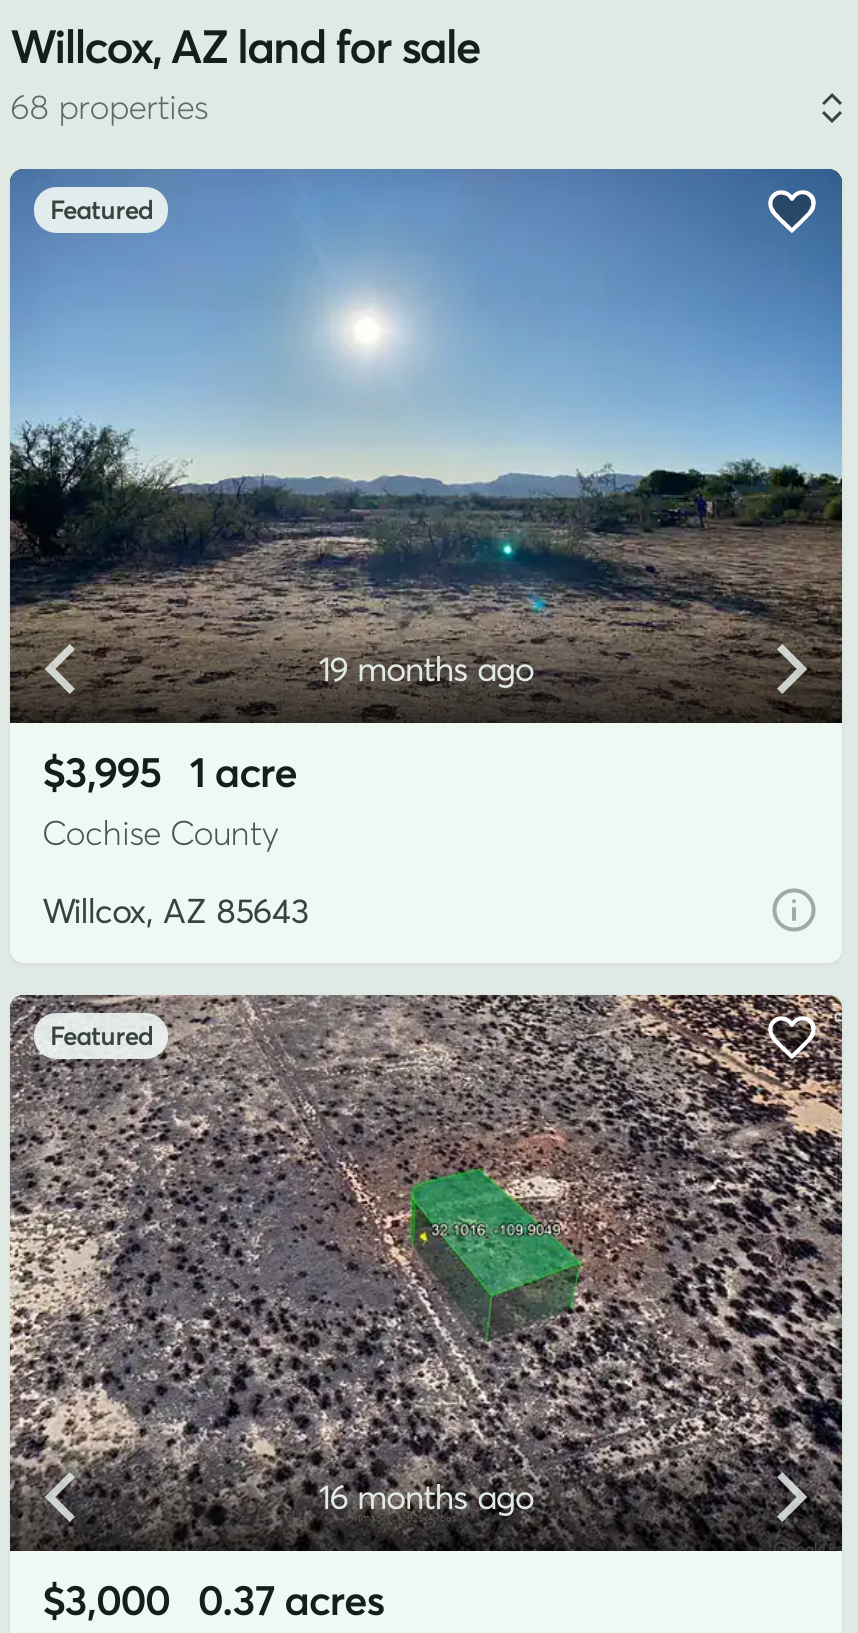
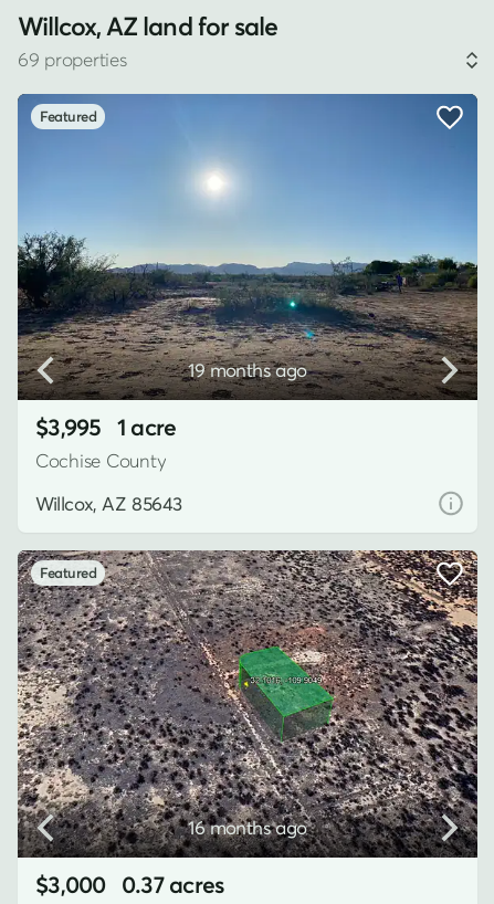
- 68 properties
+ 69 properties
